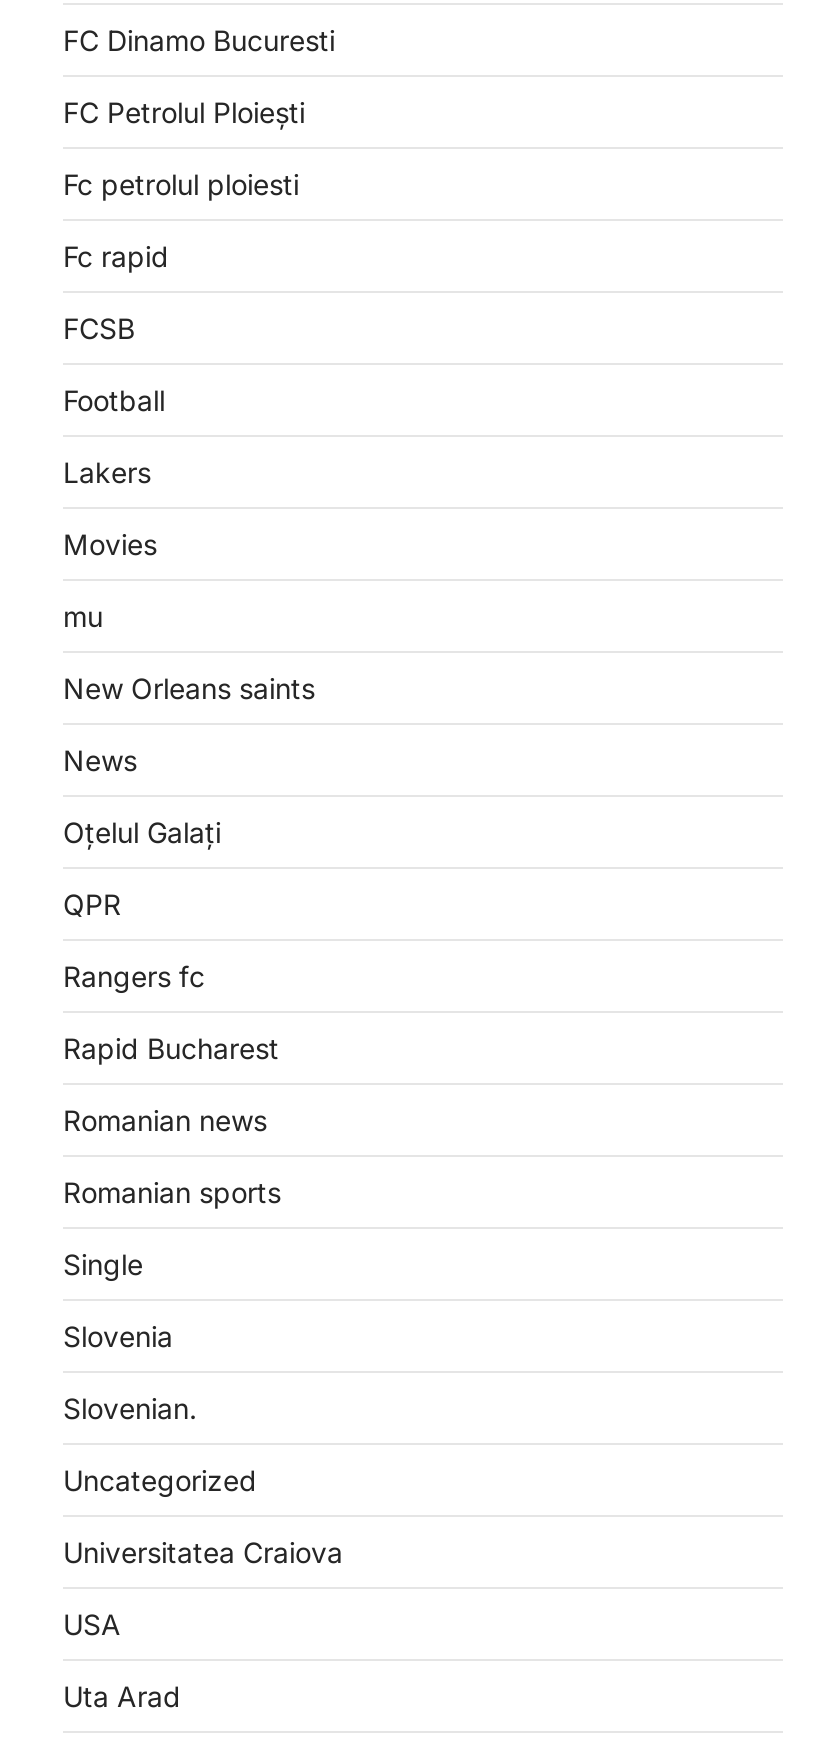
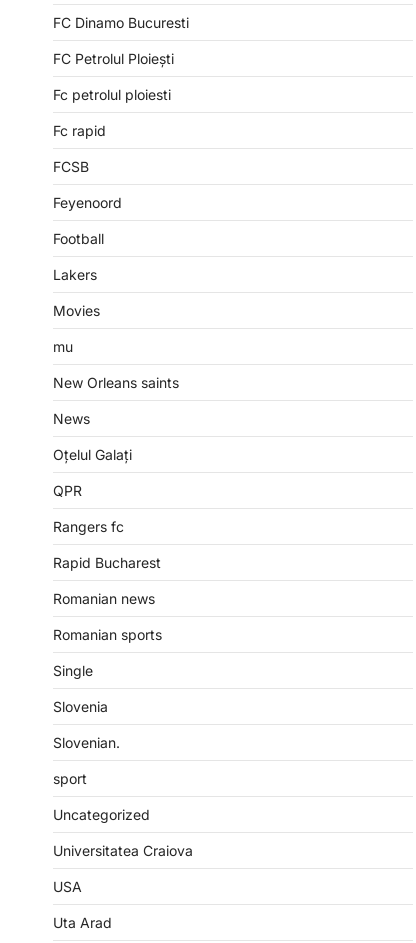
+ Feyenoord

+ sport
